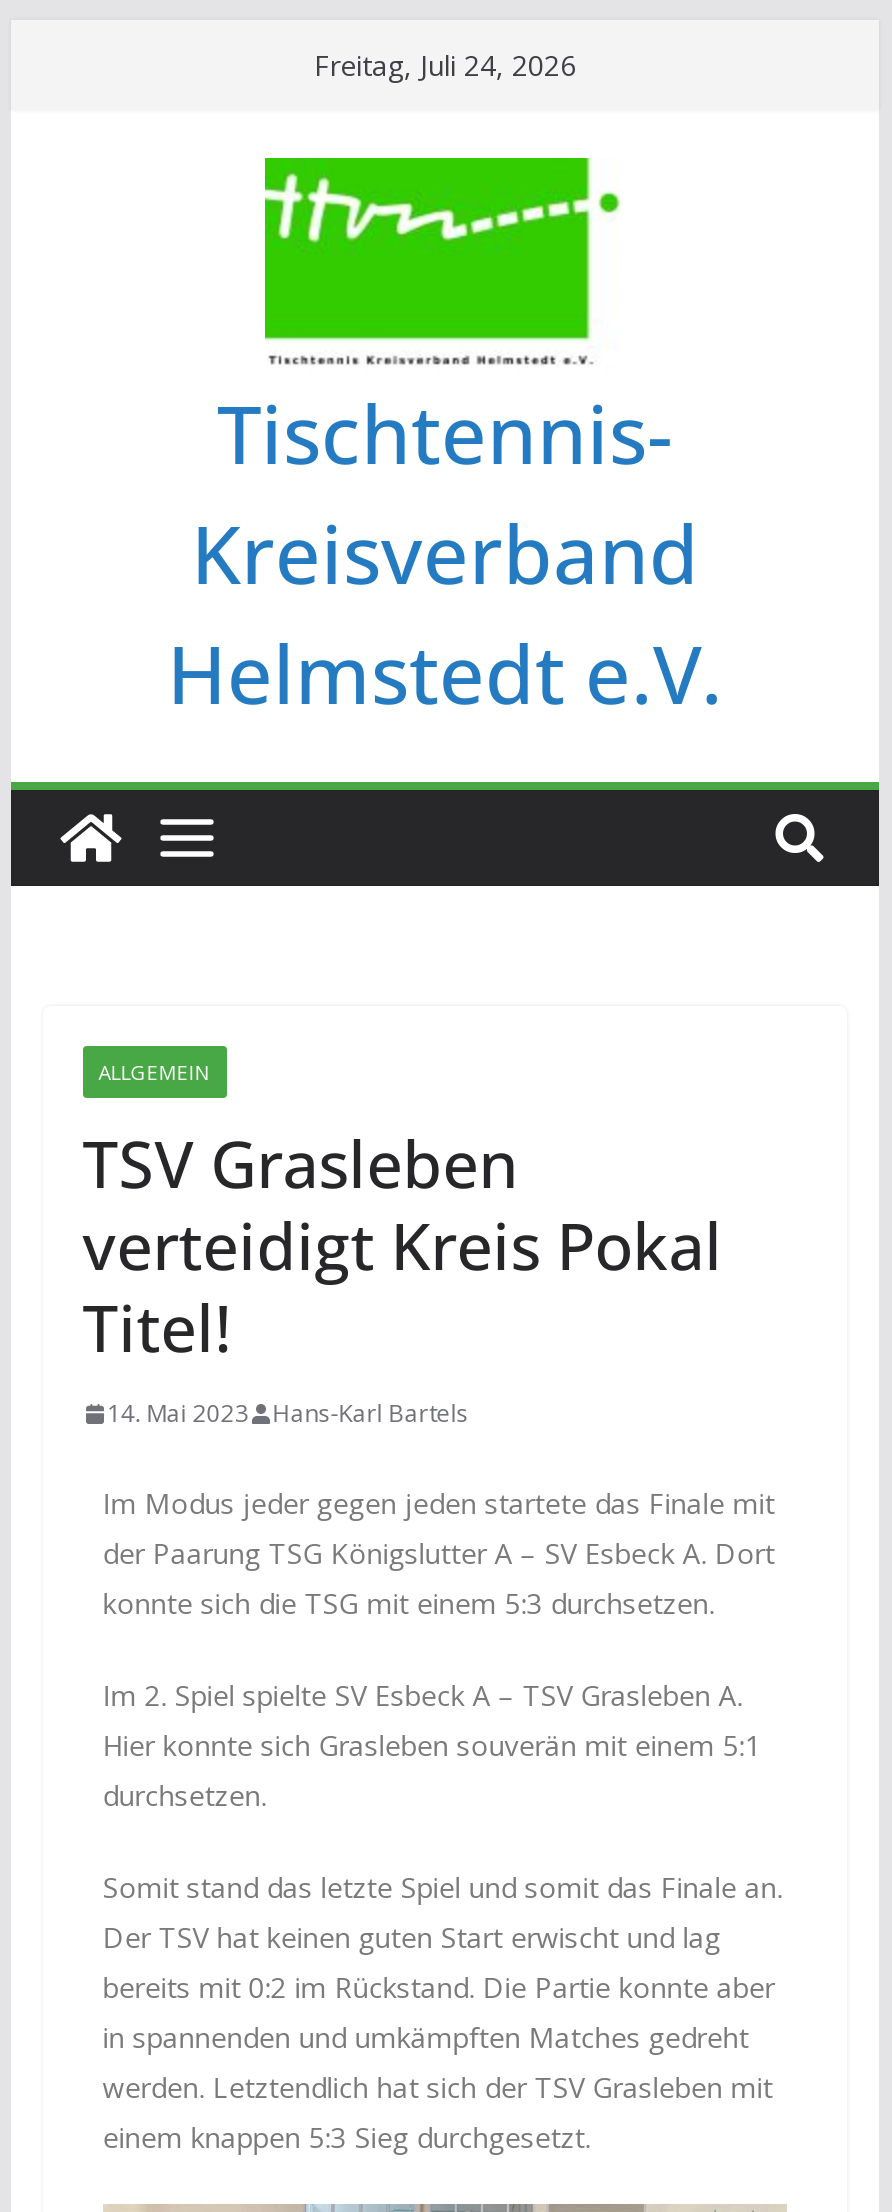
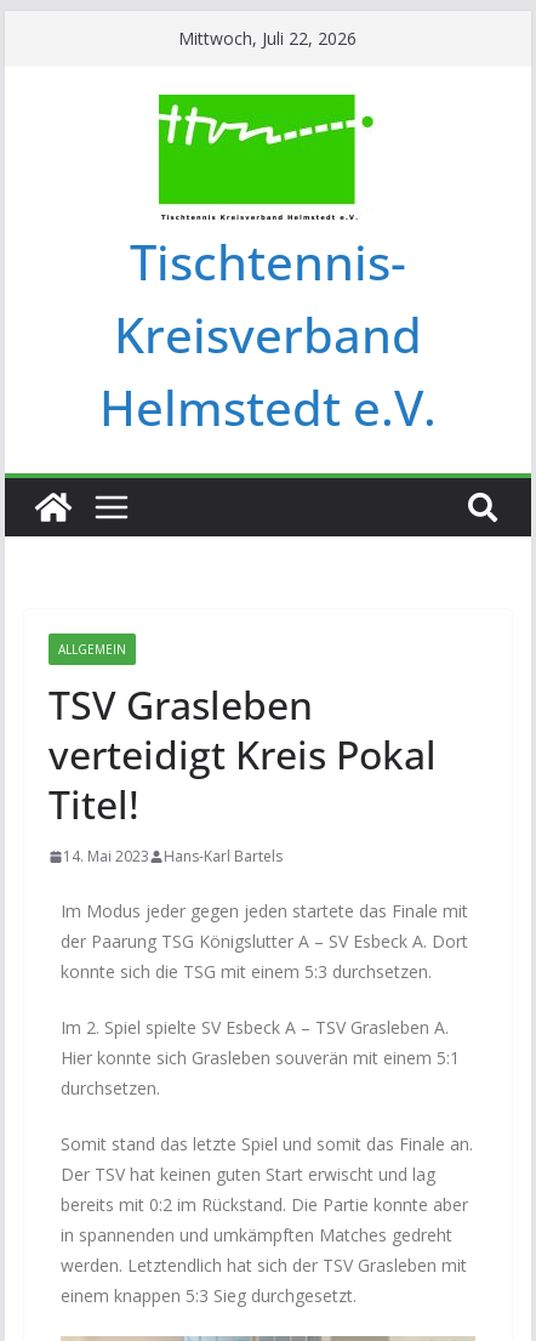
- Freitag, Juli 24, 2026
+ Mittwoch, Juli 22, 2026
